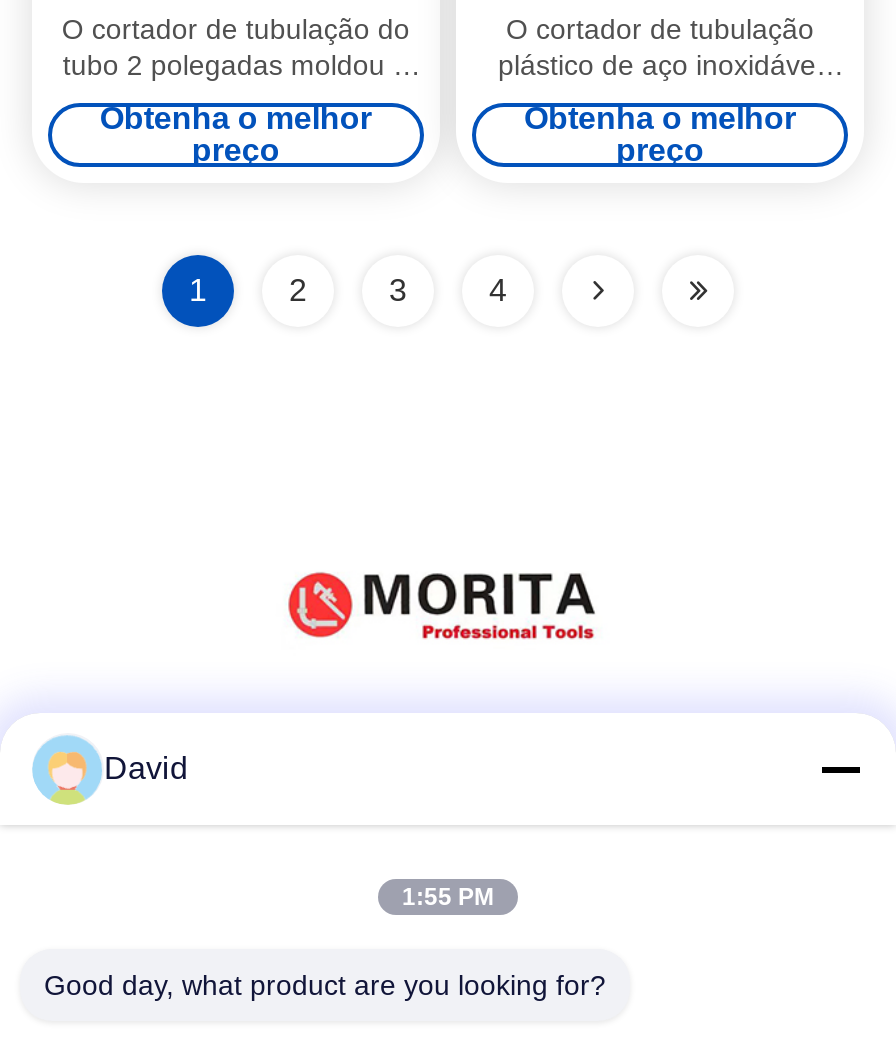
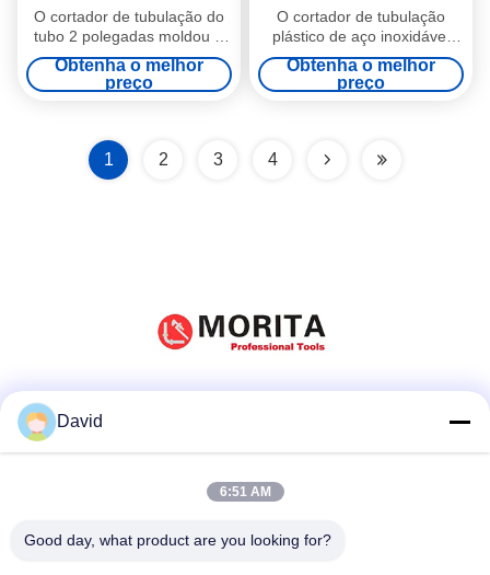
- 1:55 PM
+ 6:51 AM
